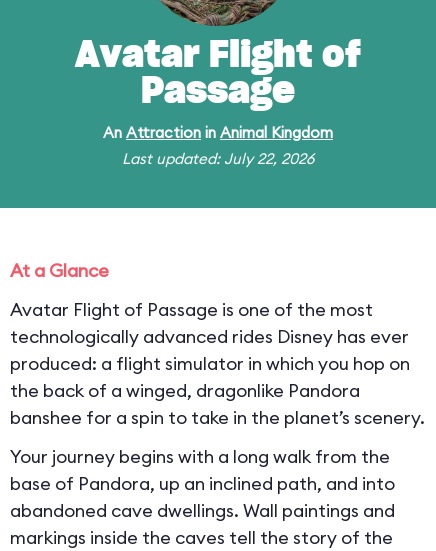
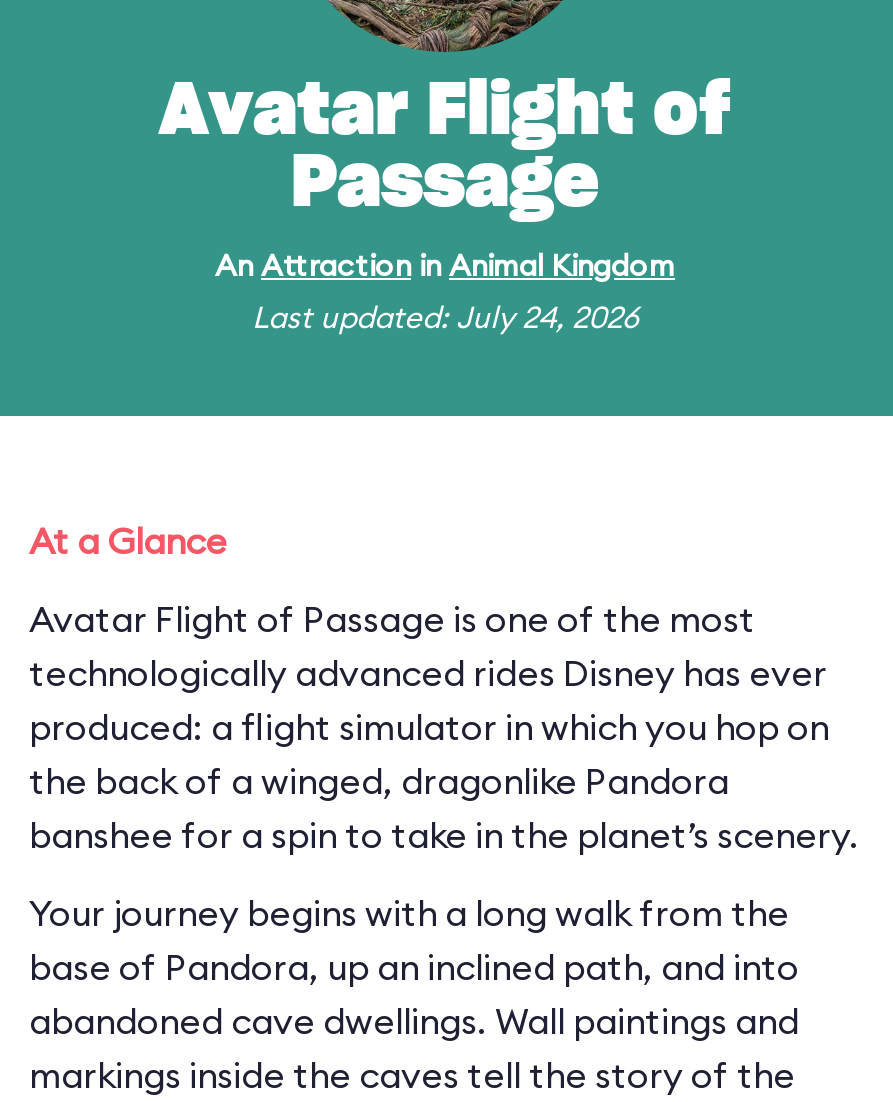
- Last updated: July 22, 2026
+ Last updated: July 24, 2026
